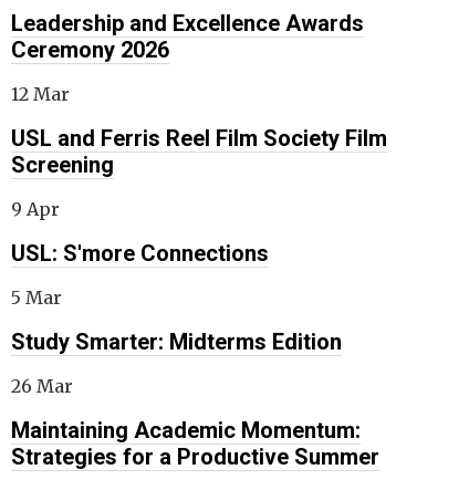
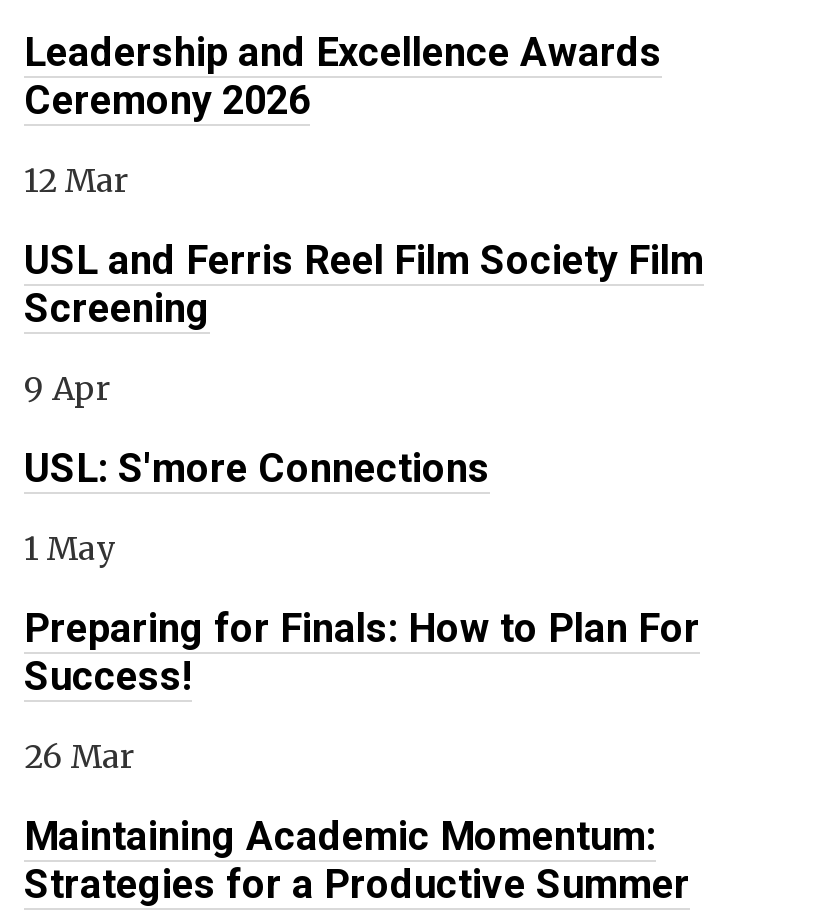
- 5 Mar
+ 1 May

- Study Smarter: Midterms Edition
+ Preparing for Finals: How to Plan For
+ Success!
